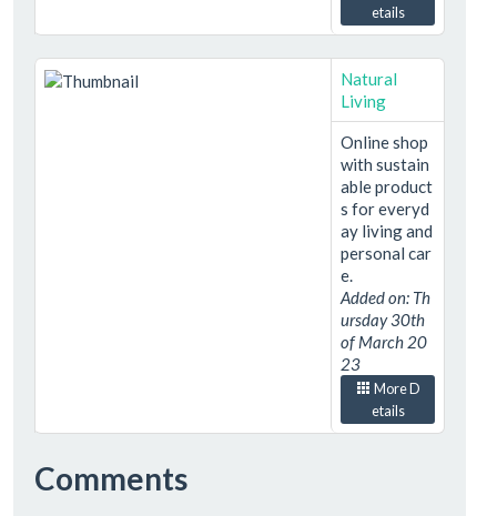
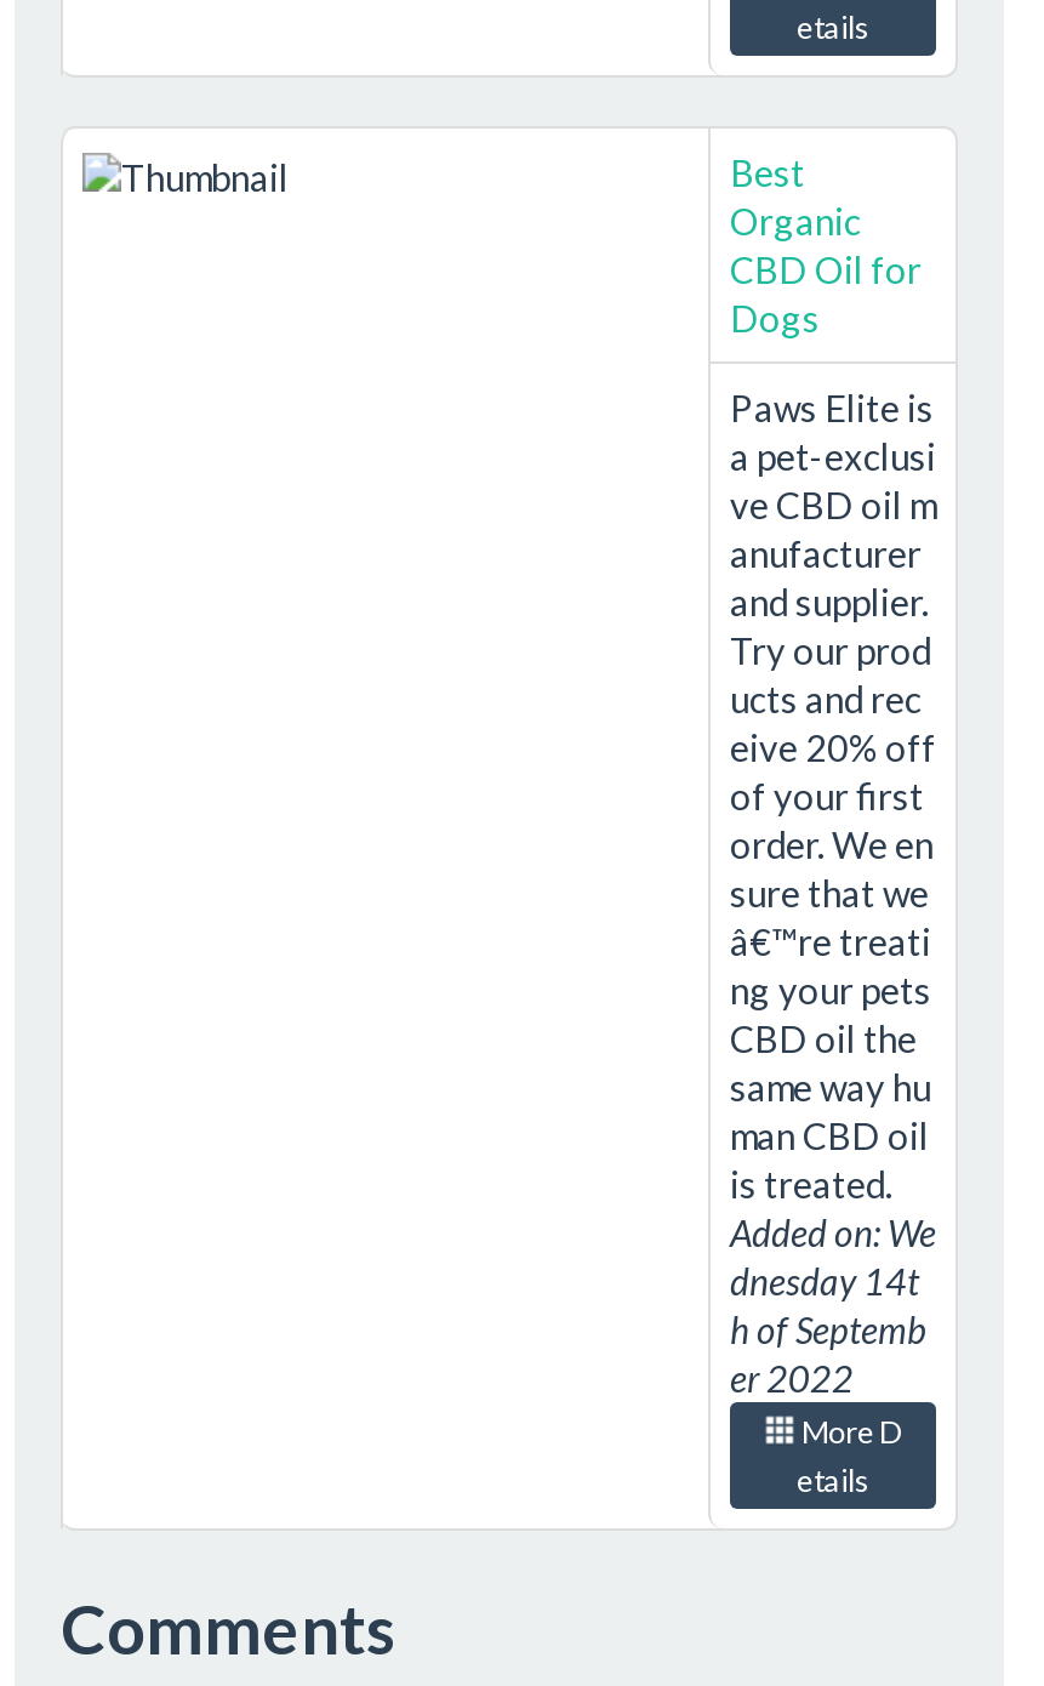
- Natural
- Living
+ Best
+ Organic
+ CBD Oil for
+ Dogs

- Online shop
- with sustain
- able product
- s for everyd
- ay living and
- personal car
- e.
- Added on: Th
- ursday 30th
- of March 20
- 23
+ Paws Elite is
+ a pet-exclusi
+ ve CBD oil m
+ anufacturer
+ and supplier.
+ Try our prod
+ ucts and rec
+ eive 20% off
+ of your first
+ order. We en
+ sure that we
+ â€™re treati
+ ng your pets
+ CBD oil the
+ same way hu
+ man CBD oil
+ is treated.
+ Added on: We
+ dnesday 14t
+ h of Septemb
+ er 2022
